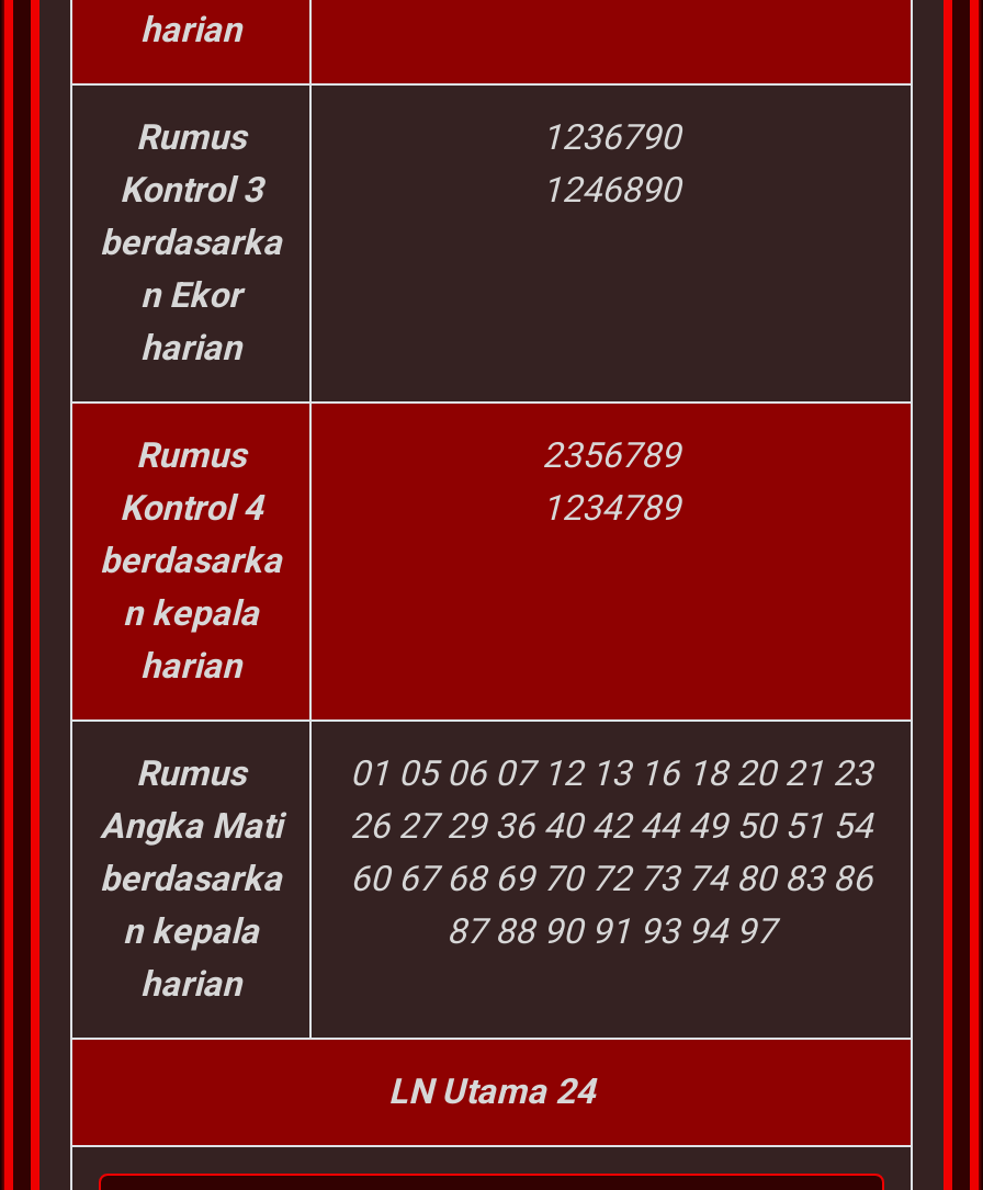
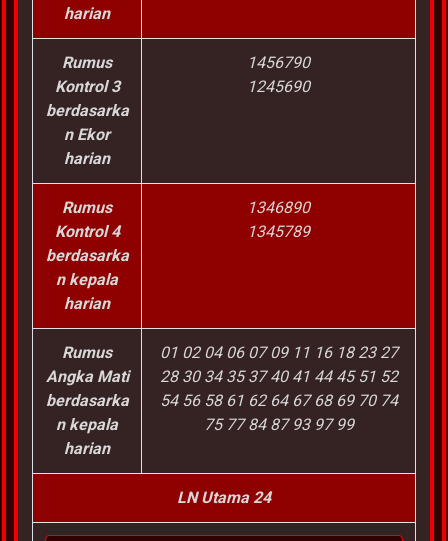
- 1236790
+ 1456790

- 1246890
+ 1245690

- 2356789
+ 1346890

- 1234789
+ 1345789

- 01 05 06 07 12 13 16 18 20 21 23
+ 01 02 04 06 07 09 11 16 18 23 27

- Angka Mati 26 27 29 36 40 42 44 49 50 51 54
+ Angka Mati 28 30 34 35 37 40 41 44 45 51 52

- berdasarka 60 67 68 69 70 72 73 74 80 83 86
+ berdasarka 54 56 58 61 62 64 67 68 69 70 74

- 87 88 90 91 93 94 97
+ 75 77 84 87 93 97 99
